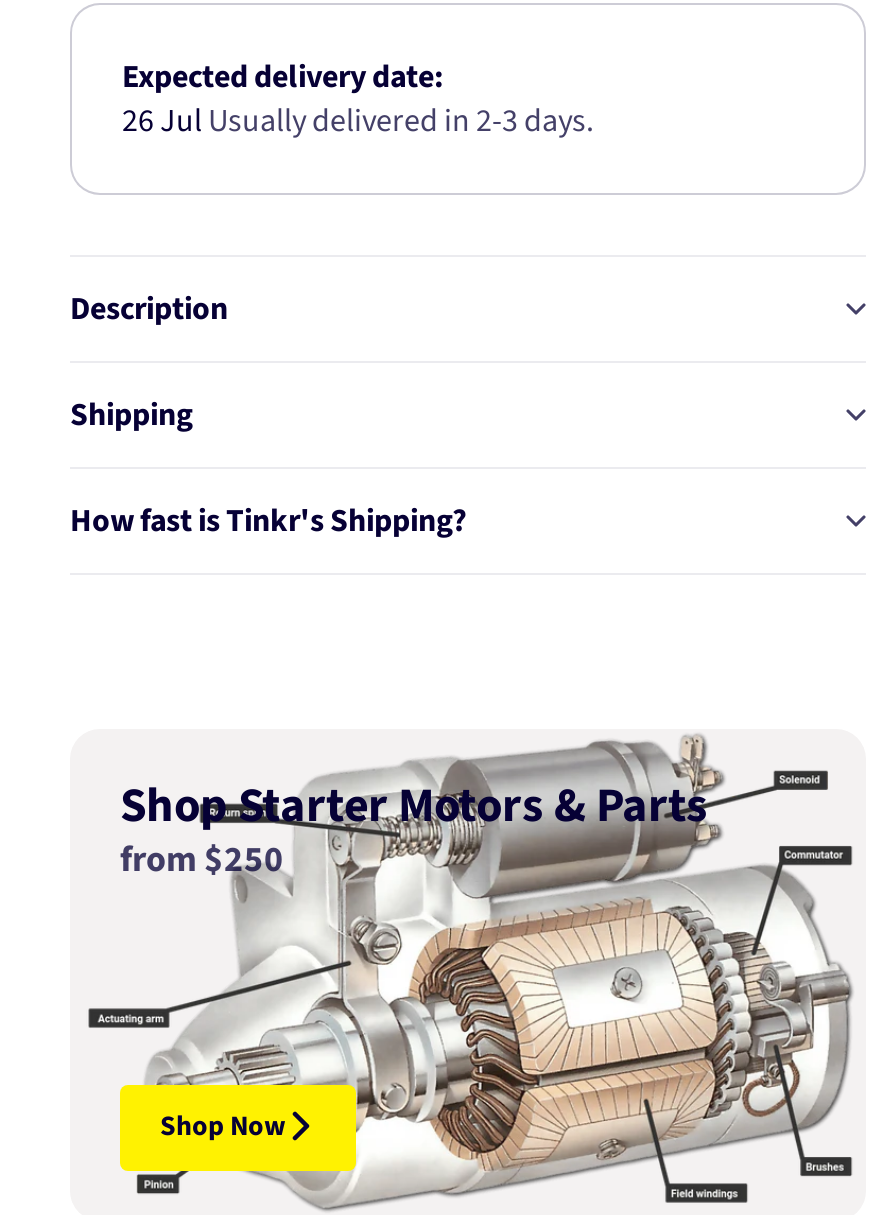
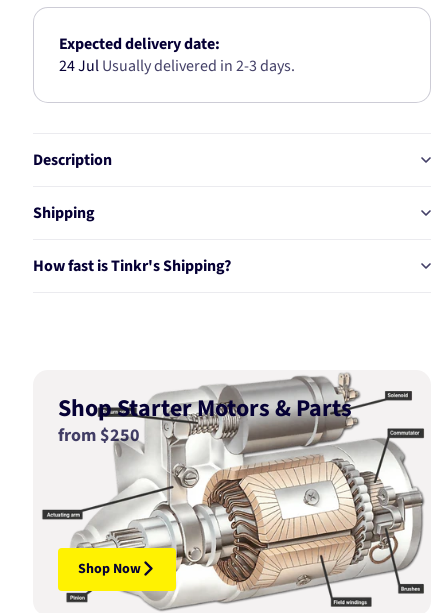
- 26 Jul Usually delivered in 2-3 days.
+ 24 Jul Usually delivered in 2-3 days.
